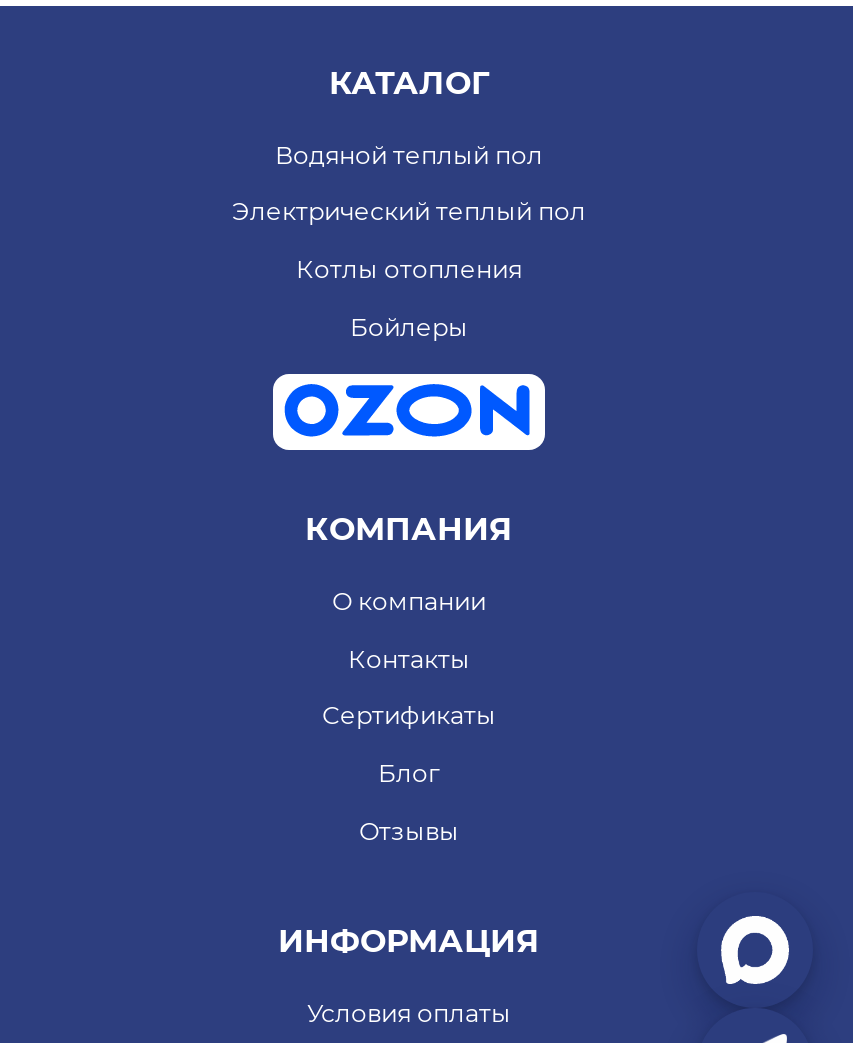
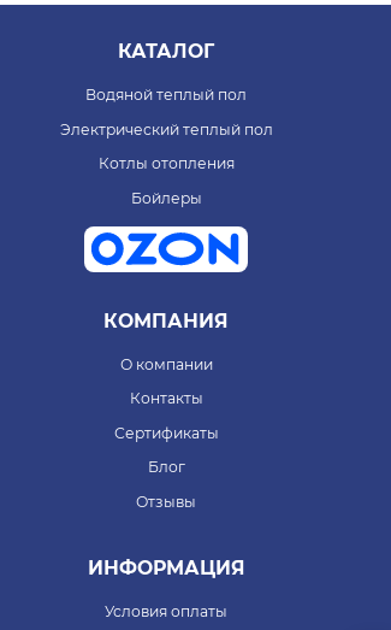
- [image]
